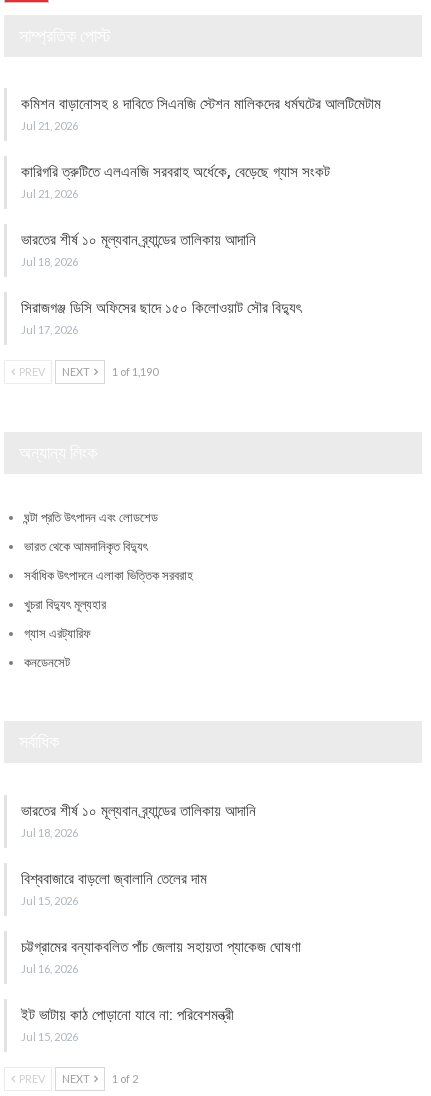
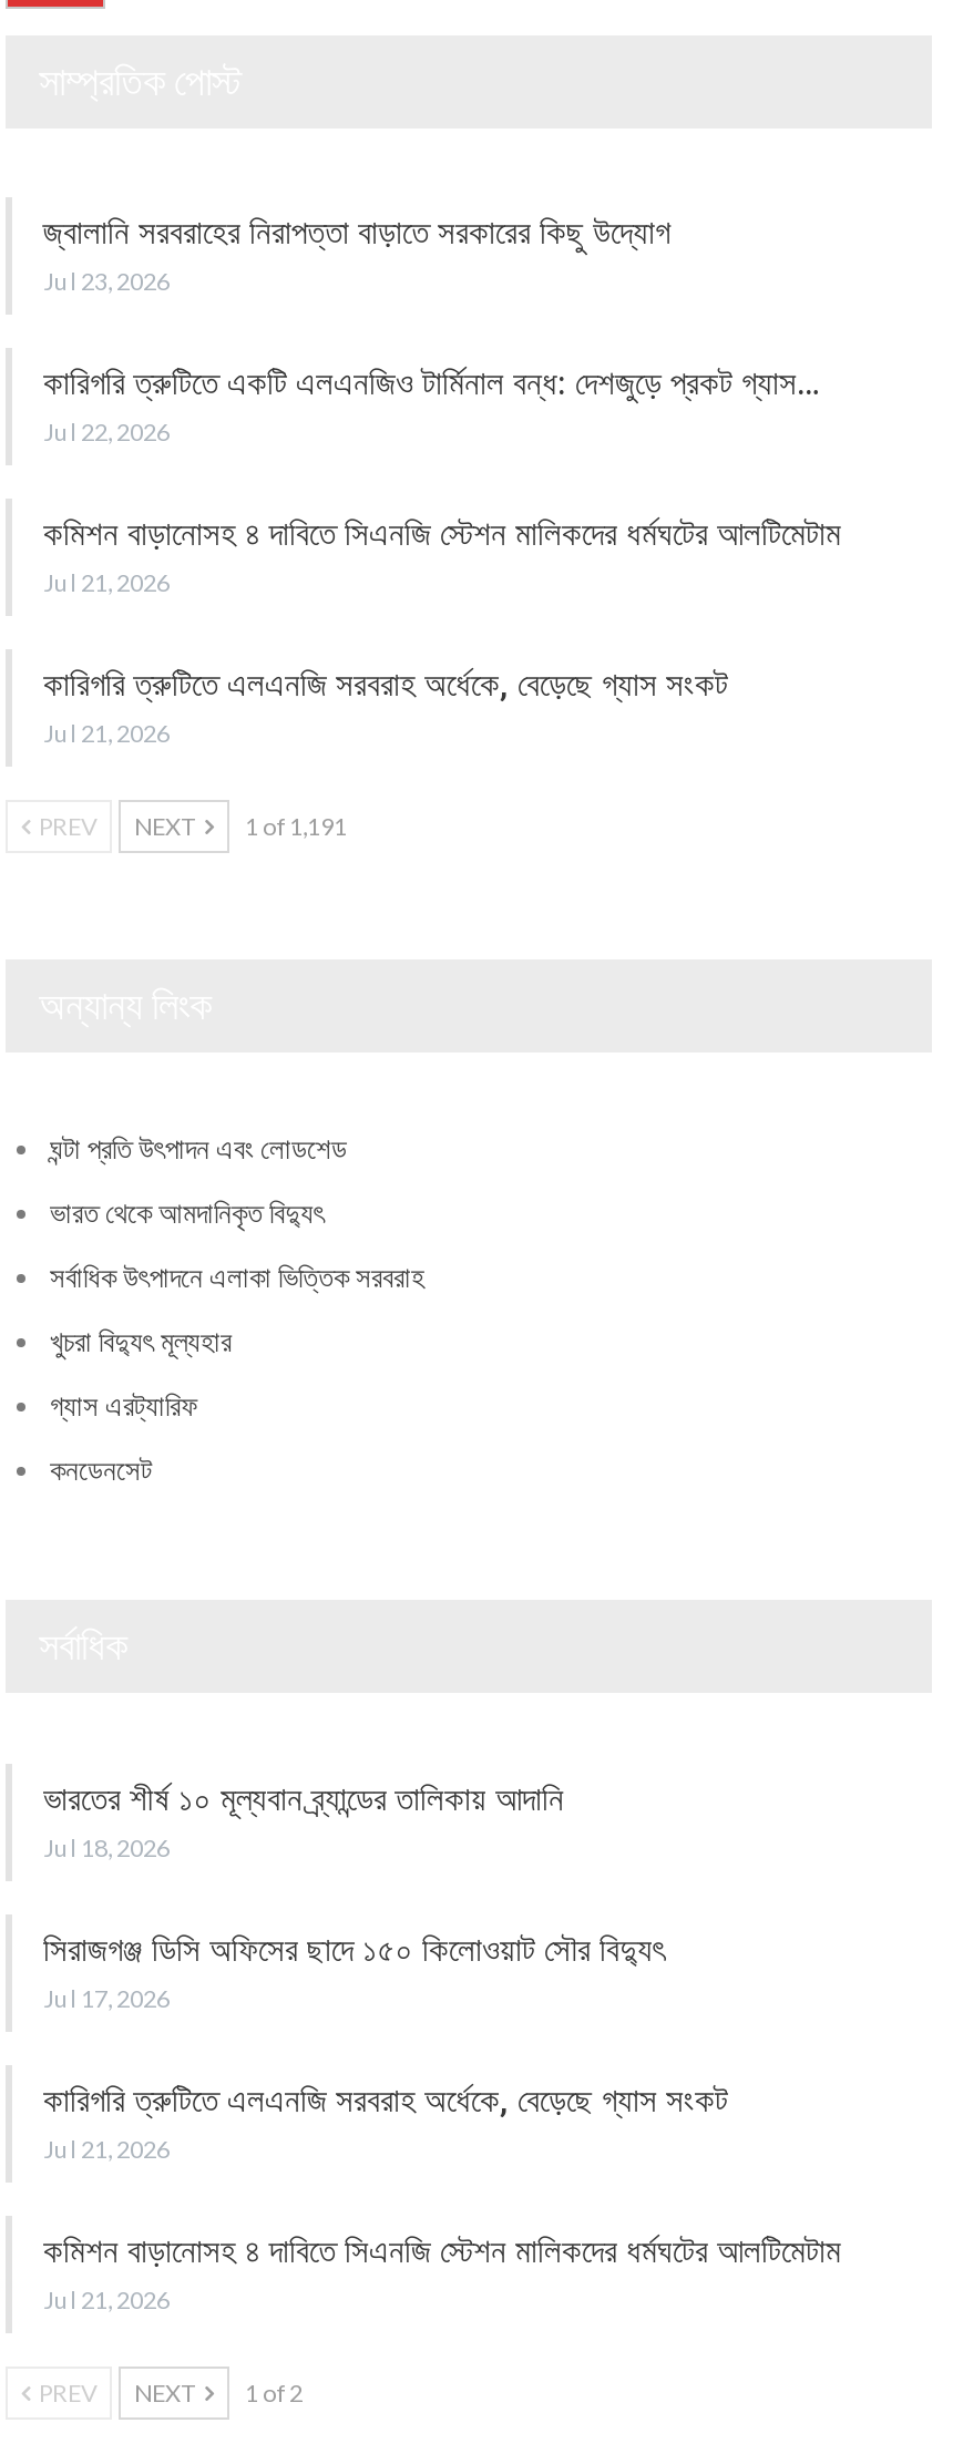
+ জ্বালানি সরবরাহের নিরাপত্তা বাড়াতে সরকারের কিছু উদ্যোগ
+ Jul 23, 2026
+ কারিগরি ত্রুটিতে একটি এলএনজিও টার্মিনাল বন্ধ: দেশজুড়ে প্রকট গ্যাস…
+ Jul 22, 2026

moved down: কমিশন বাড়ানোসহ ৪ দাবিতে সিএনজি স্টেশন মালিকদের ধর্মঘটের আলটিমেটাম | Jul 21, 2026 | কারিগরি ত্রুটিতে এলএনজি সরবরাহ অর্ধেকে, বেড়েছে গ্যাস সংকট | Jul 21, 2026

- ভারতের শীর্ষ ১০ মূল্যবান ব্র্যান্ডের তালিকায় আদানি
- Jul 18, 2026

moved down: সিরাজগঞ্জ ডিসি অফিসের ছাদে ১৫০ কিলোওয়াট সৌর বিদ্যুৎ | Jul 17, 2026

- PREV NEXT 1 of 1,190
+ PREV NEXT 1 of 1,191

- বিশ্ববাজারে বাড়লো জ্বালানি তেলের দাম
- Jul 15, 2026

- চট্টগ্রামের বন্যাকবলিত পাঁচ জেলায় সহায়তা প্যাকেজ ঘোষণা
- Jul 16, 2026
+ কারিগরি ত্রুটিতে এলএনজি সরবরাহ অর্ধেকে, বেড়েছে গ্যাস সংকট
+ Jul 21, 2026

- ইট ভাটায় কাঠ পোড়ানো যাবে না: পরিবেশমন্ত্রী
- Jul 15, 2026
+ কমিশন বাড়ানোসহ ৪ দাবিতে সিএনজি স্টেশন মালিকদের ধর্মঘটের আলটিমেটাম
+ Jul 21, 2026
